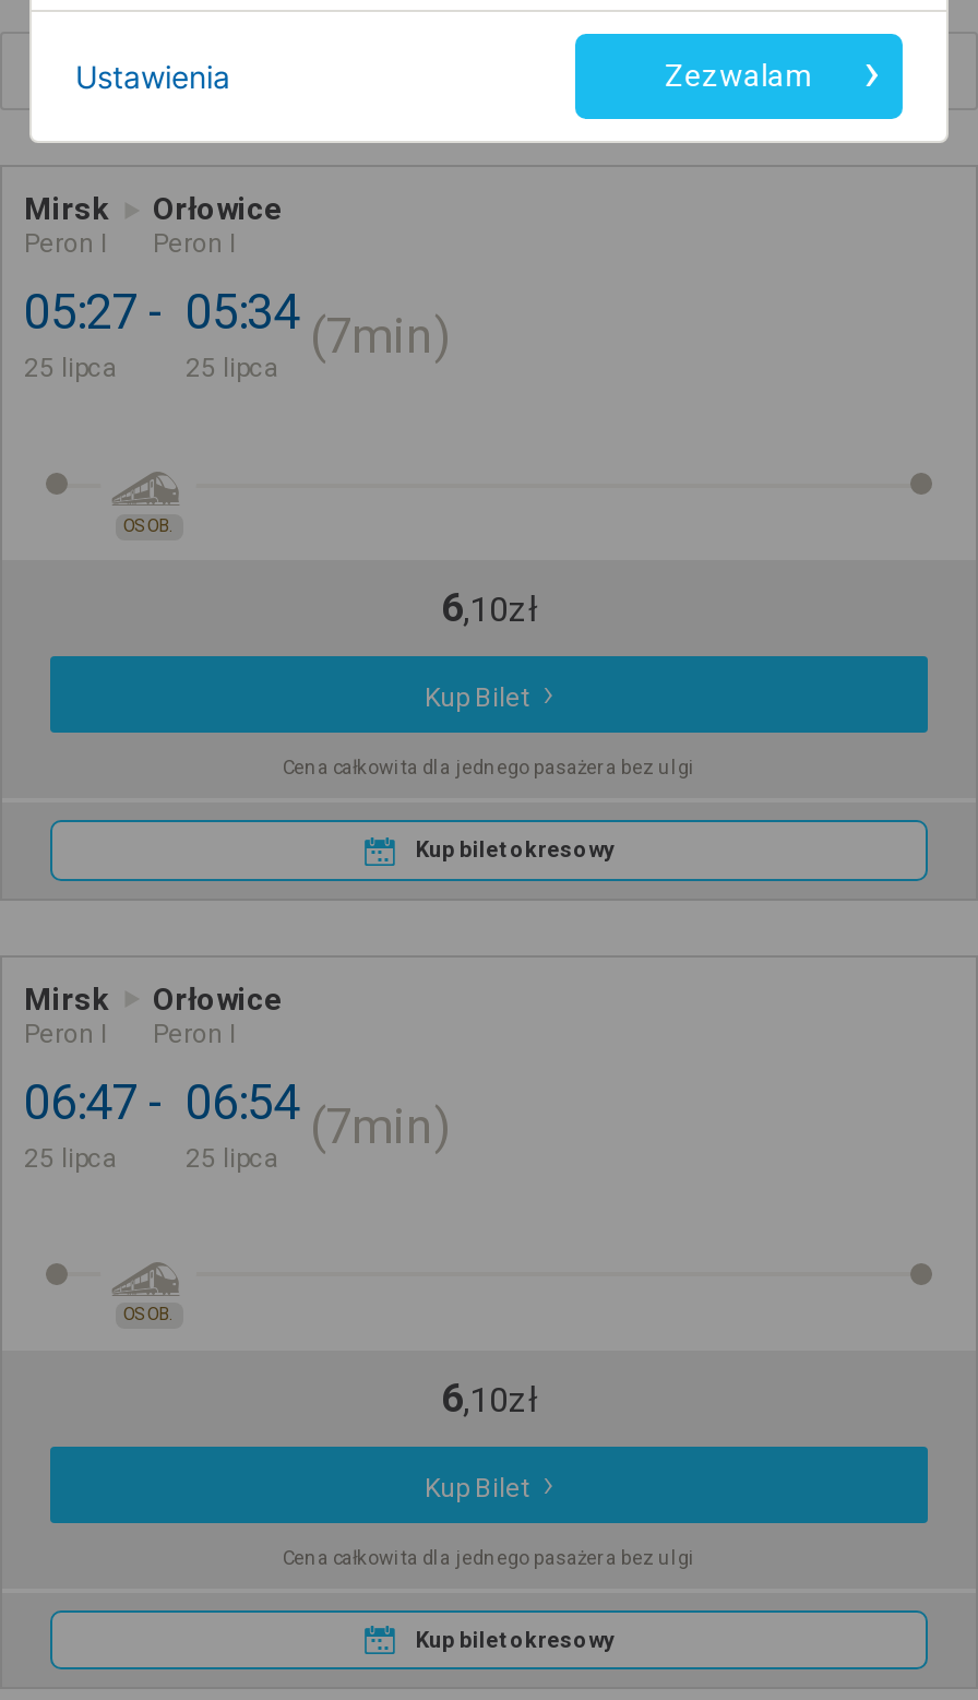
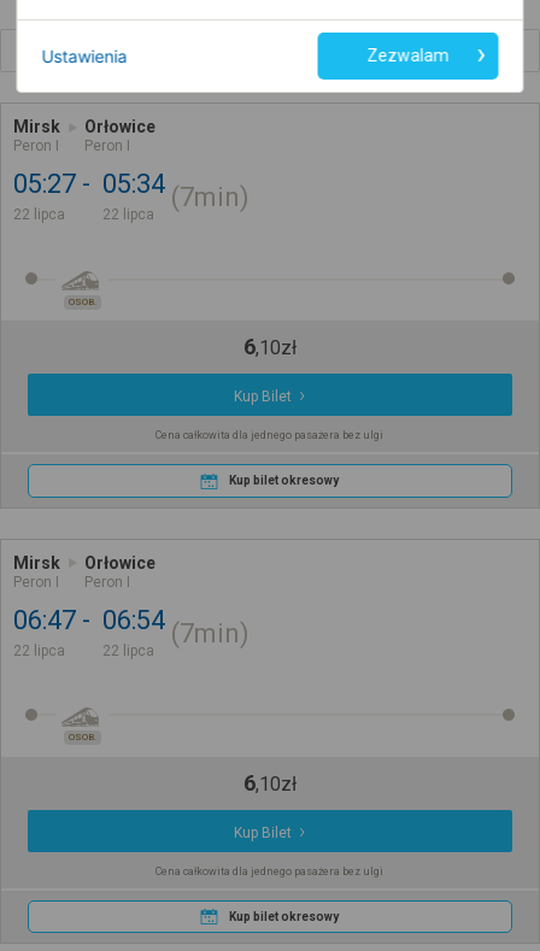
- 25 lipca
+ 22 lipca

- 25 lipca
+ 22 lipca

- 25 lipca
+ 22 lipca

- 25 lipca
+ 22 lipca
